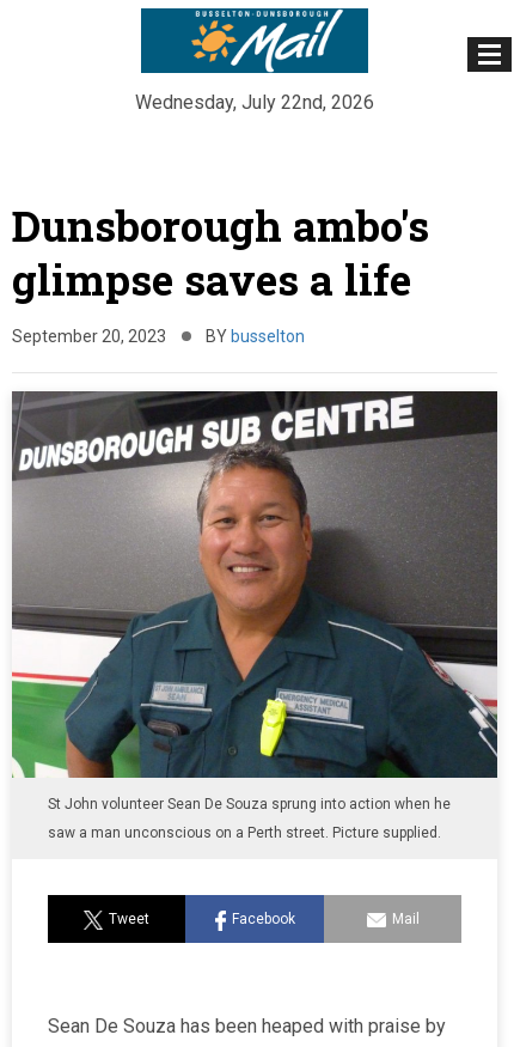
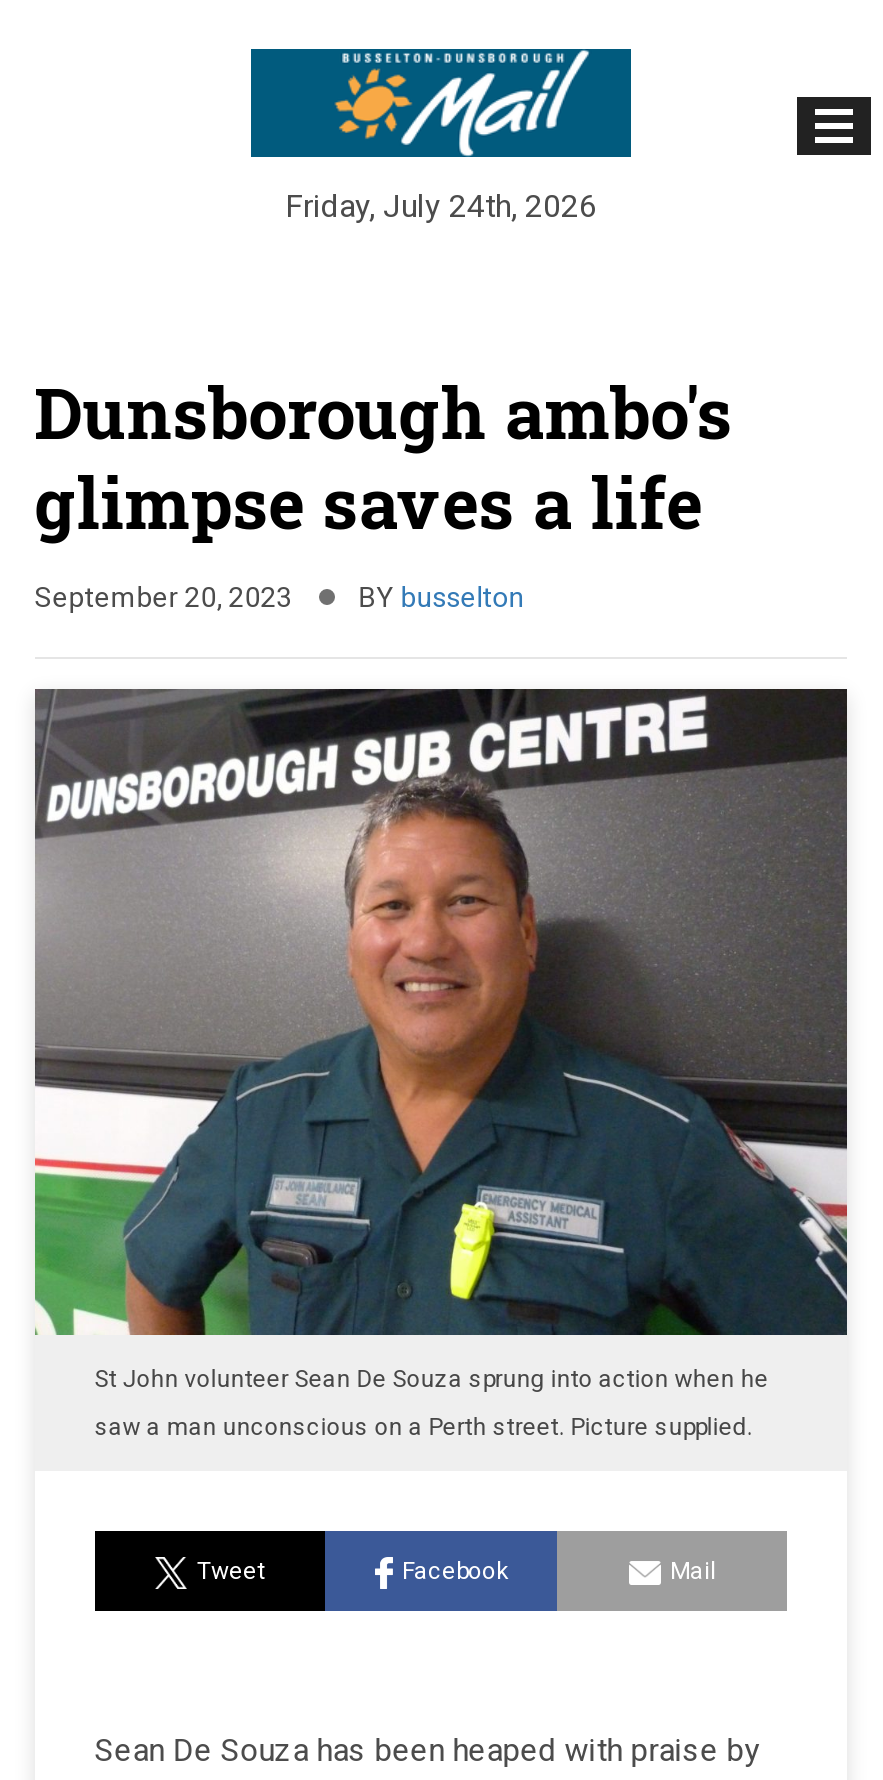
- Wednesday, July 22nd, 2026
+ Friday, July 24th, 2026
